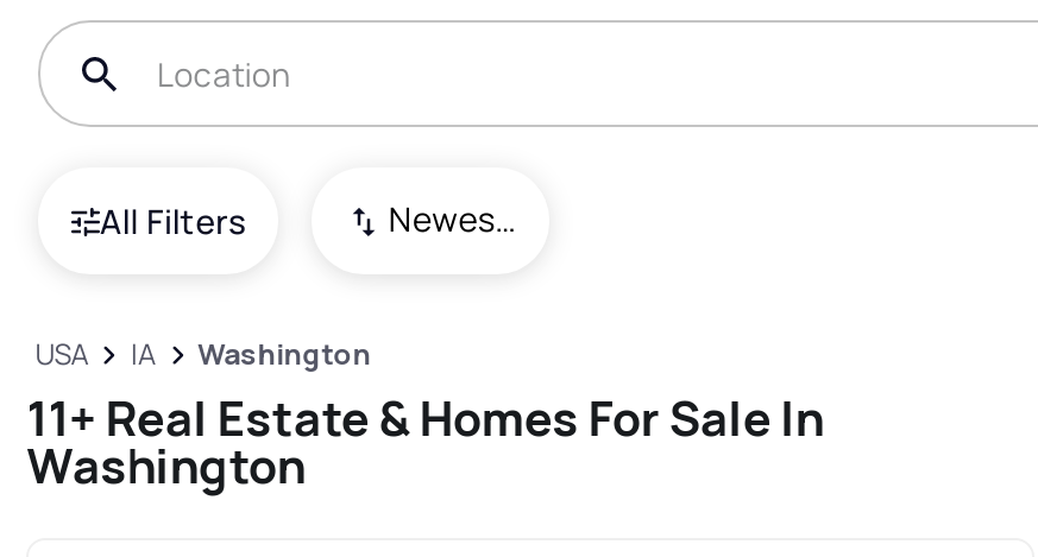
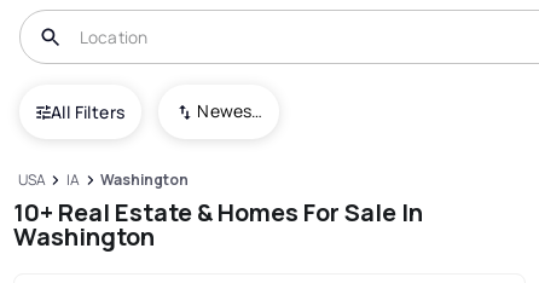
- 11+ Real Estate & Homes For Sale In
+ 10+ Real Estate & Homes For Sale In
